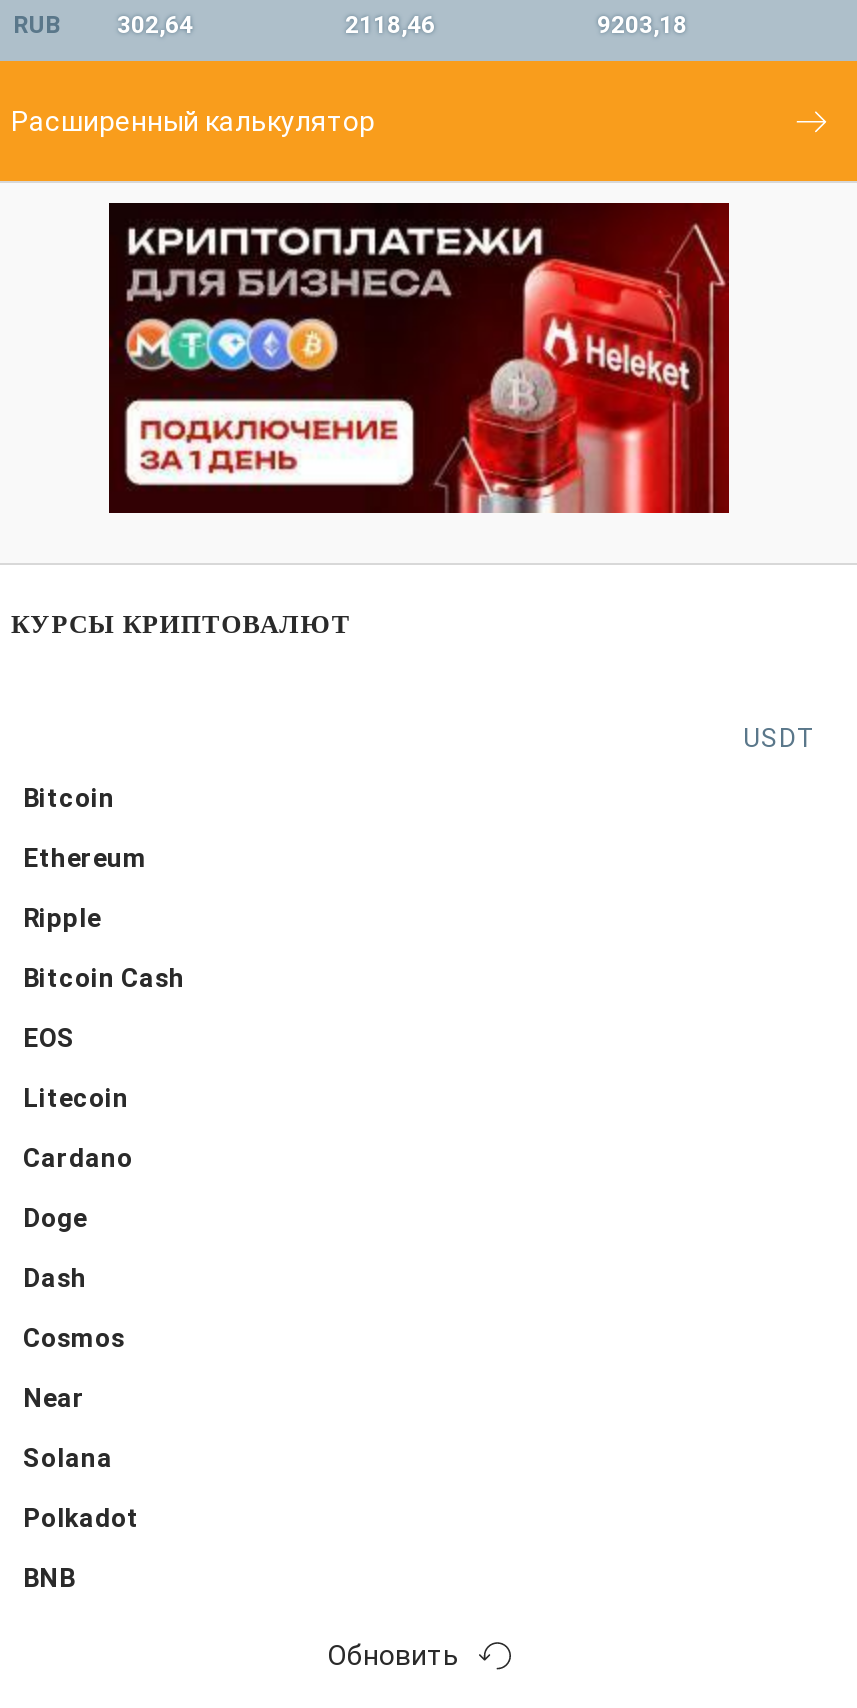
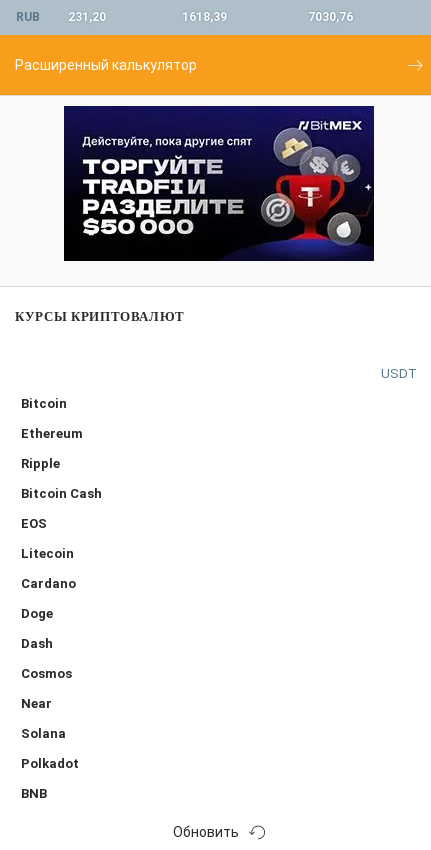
- RUB 302,64
+ RUB 231,20

- 2118,46
+ 1618,39

- 9203,18
+ 7030,76

- [image]
+ [image]
